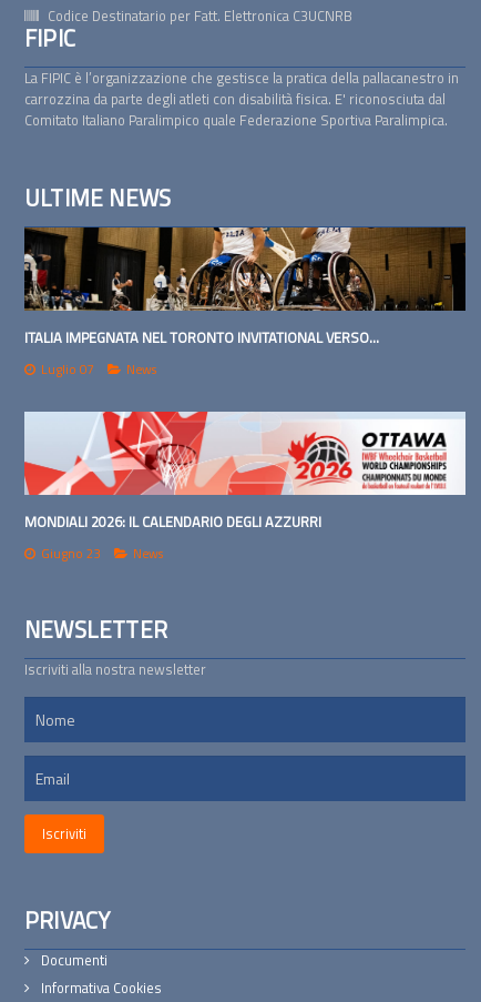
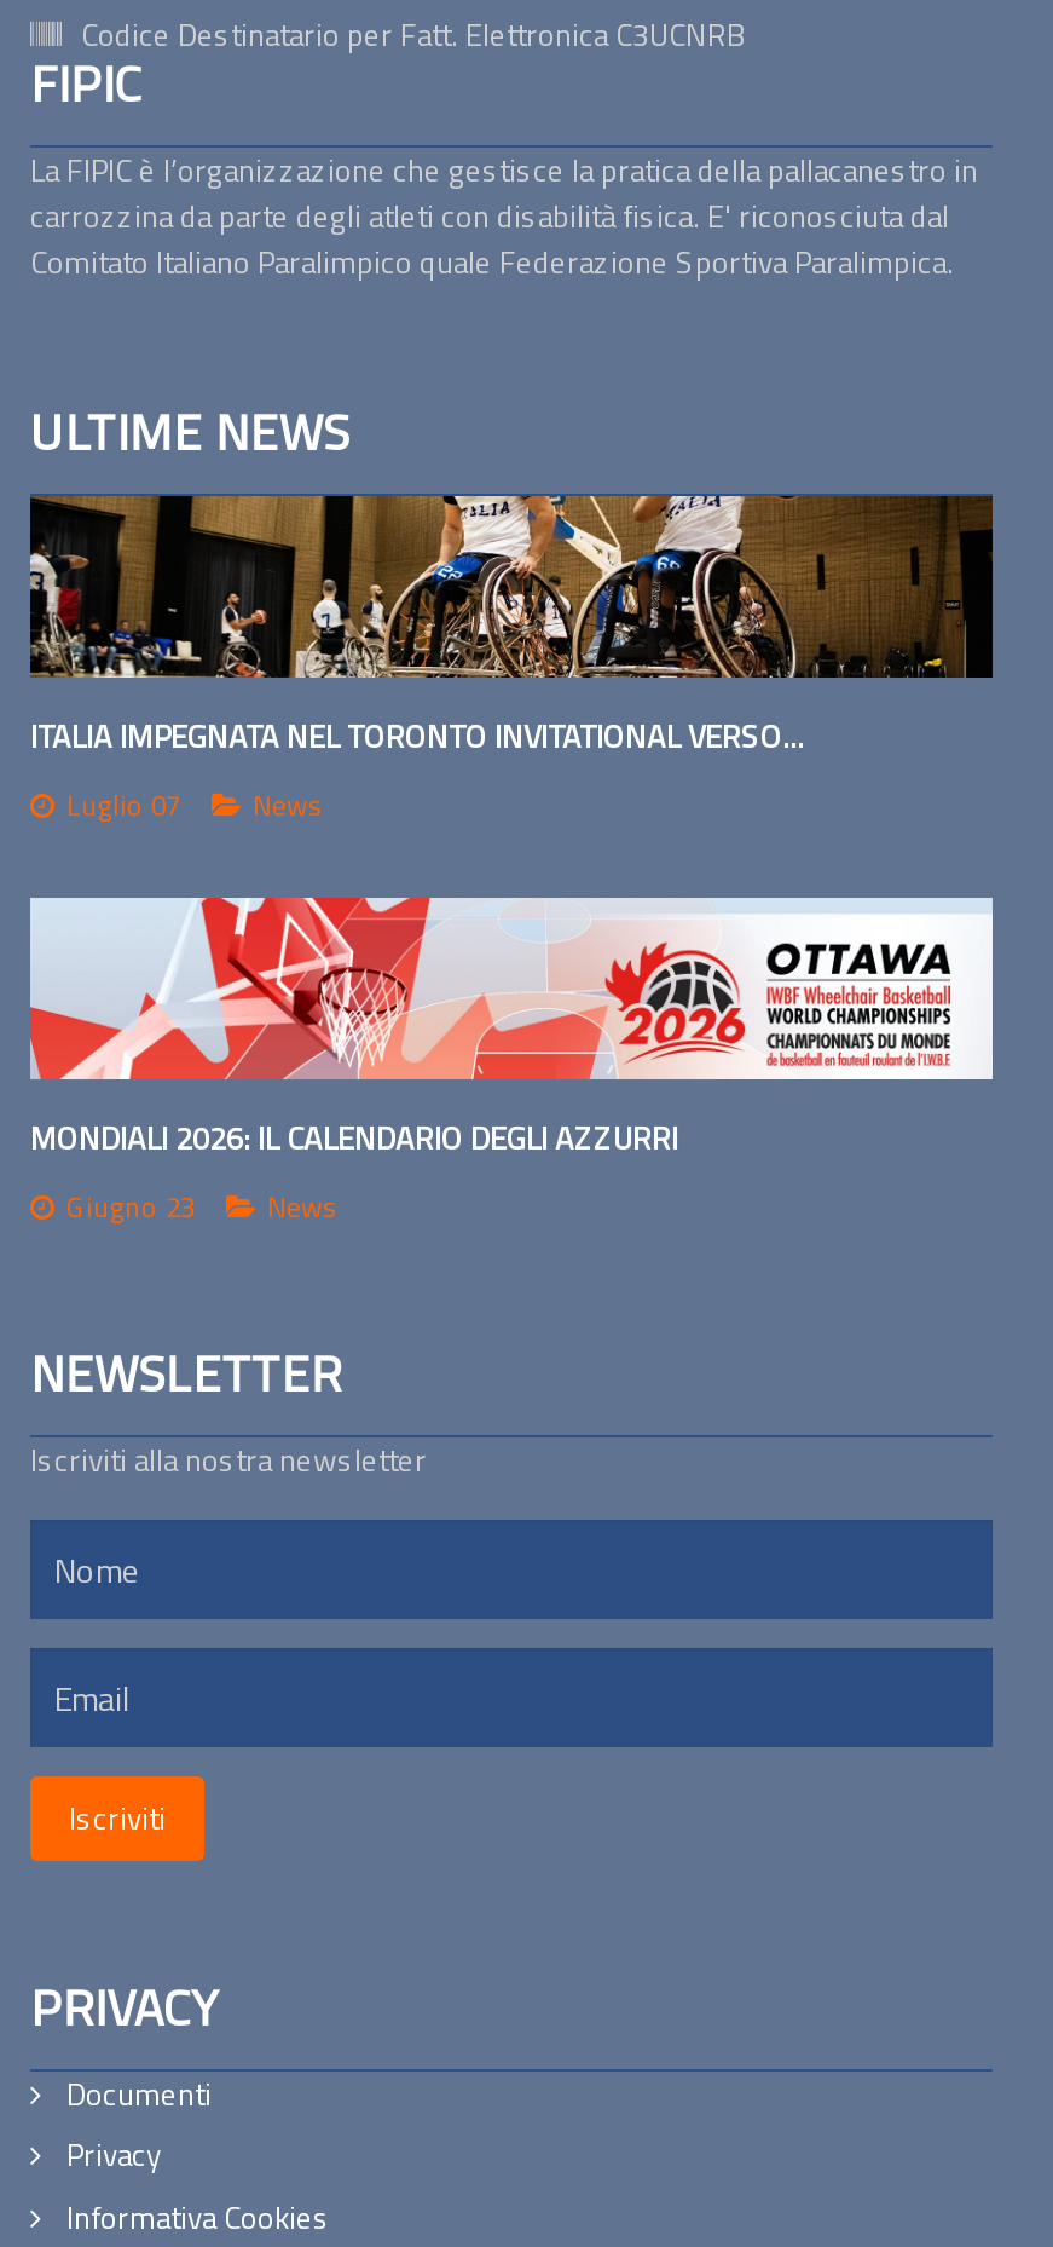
+ Privacy
